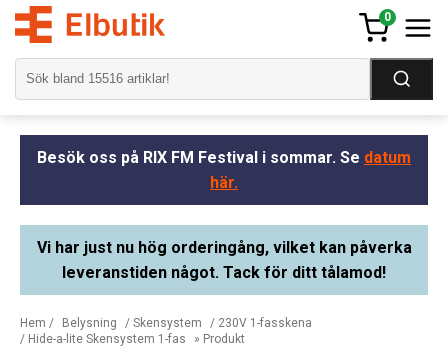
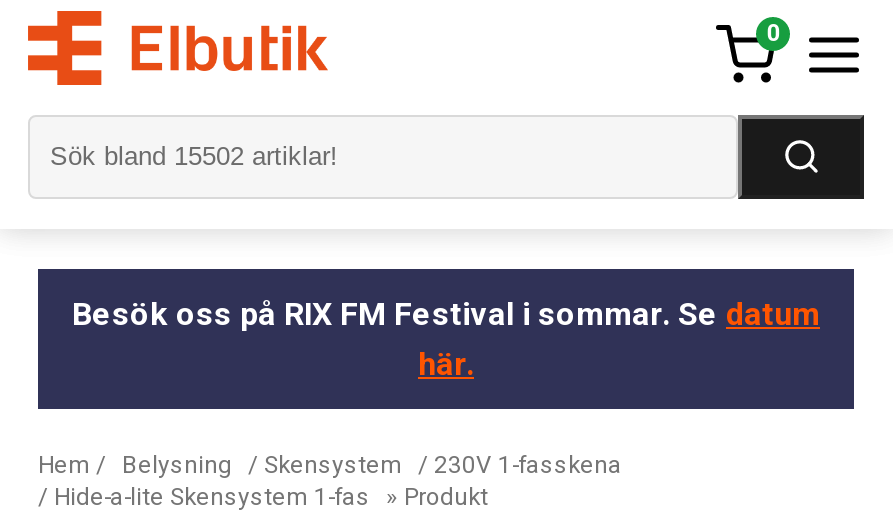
- [image]
- Vi har just nu hög orderingång, vilket kan påverka
- leveranstiden något. Tack för ditt tålamod!
